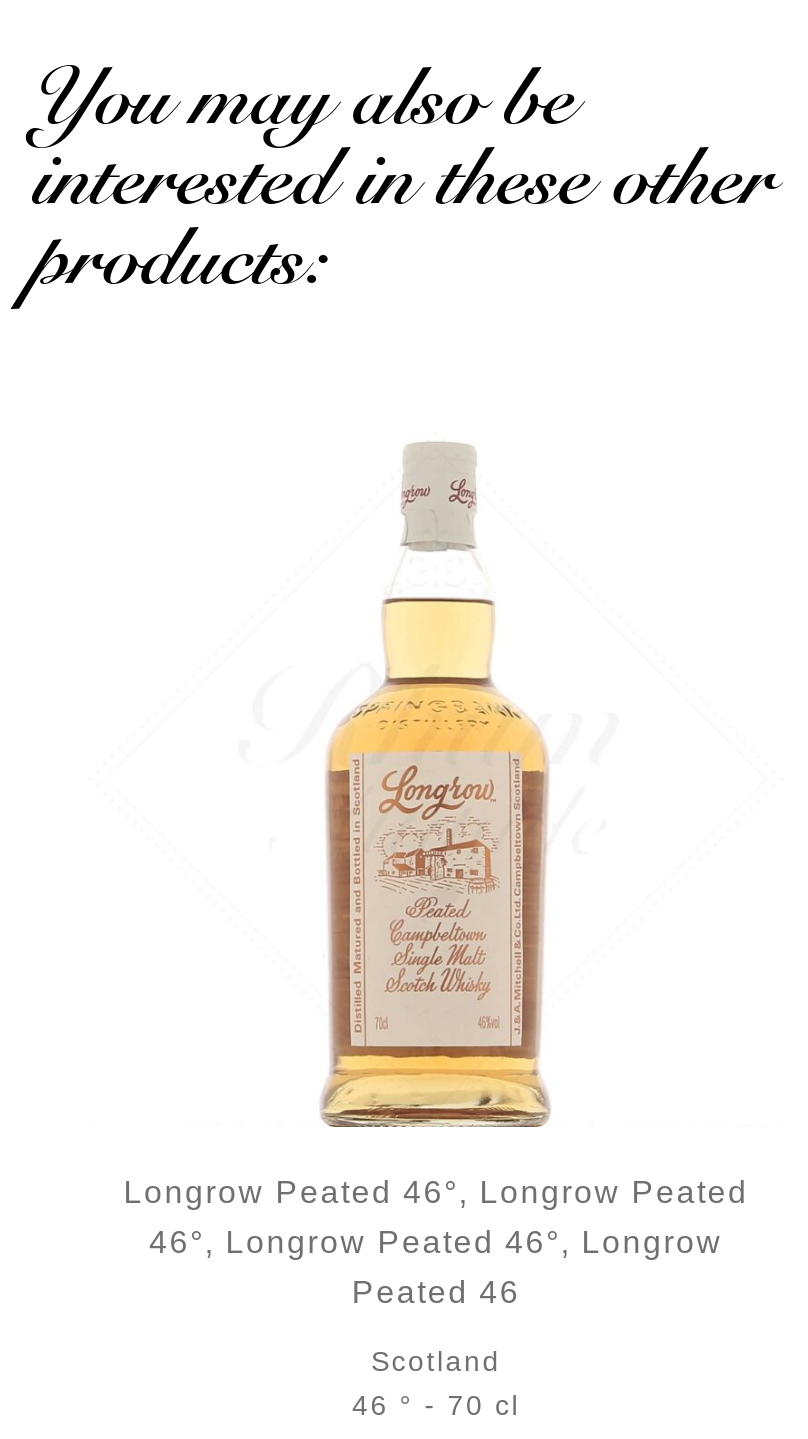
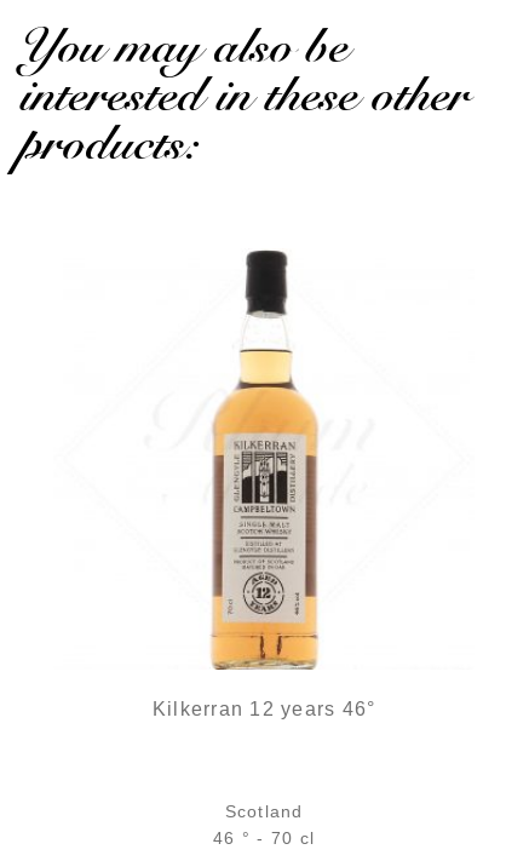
- [image]
+ [image]

- [image]
- Longrow Peated 46°, Longrow Peated
- 46°, Longrow Peated 46°, Longrow
- Peated 46
+ [image]
+ Kilkerran 12 years 46°
